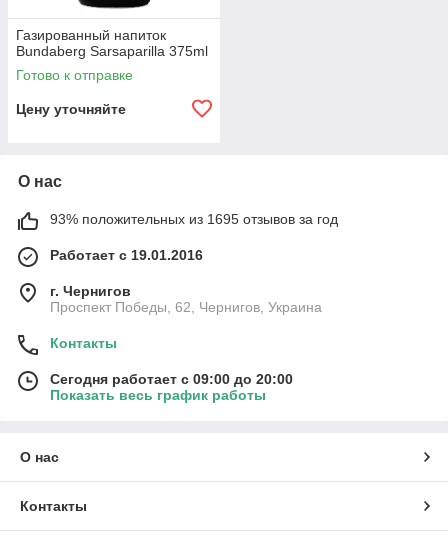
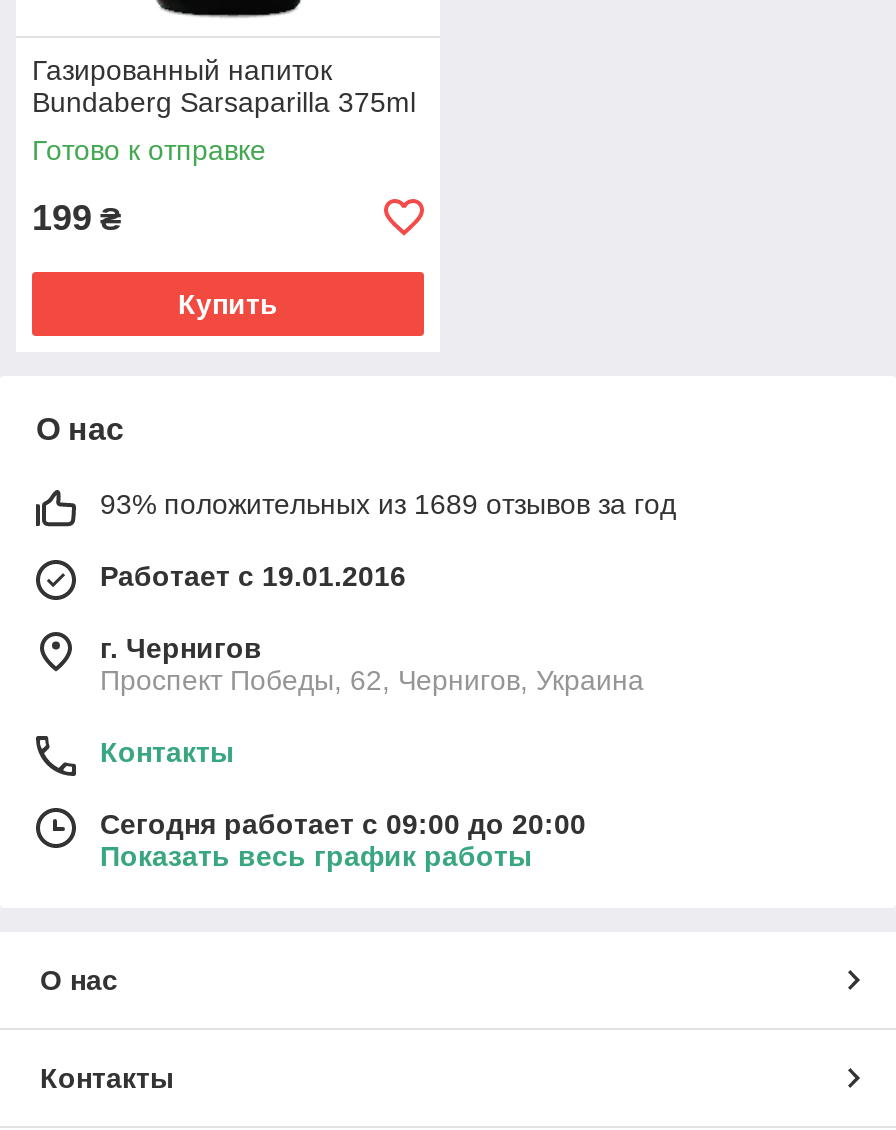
- Цену уточняйте
+ 199 ₴
+ Купить

- 93% положительных из 1695 отзывов за год
+ 93% положительных из 1689 отзывов за год
